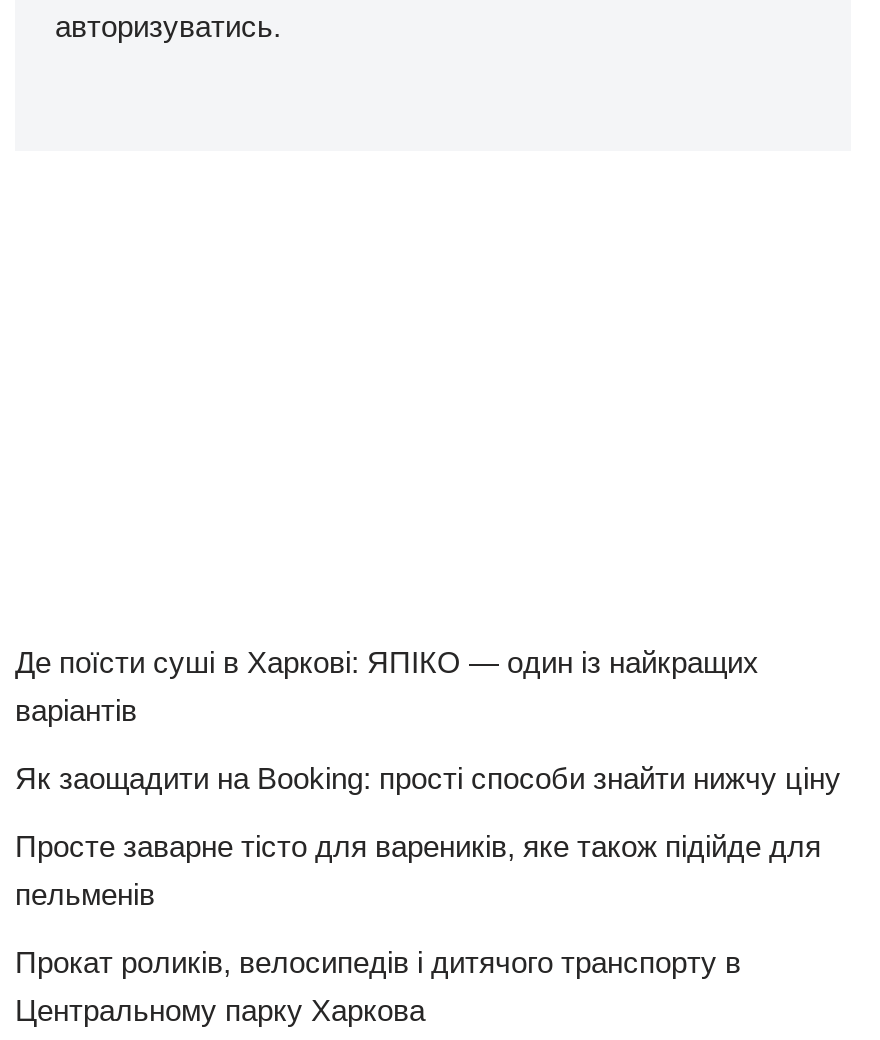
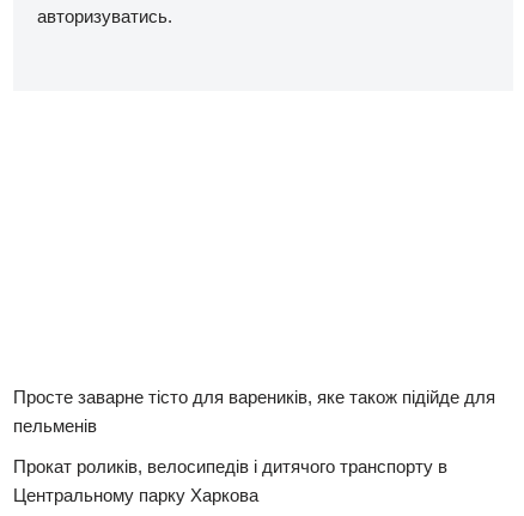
- Де поїсти суші в Харкові: ЯПІКО — один із найкращих
- варіантів
- Як заощадити на Booking: прості способи знайти нижчу ціну
